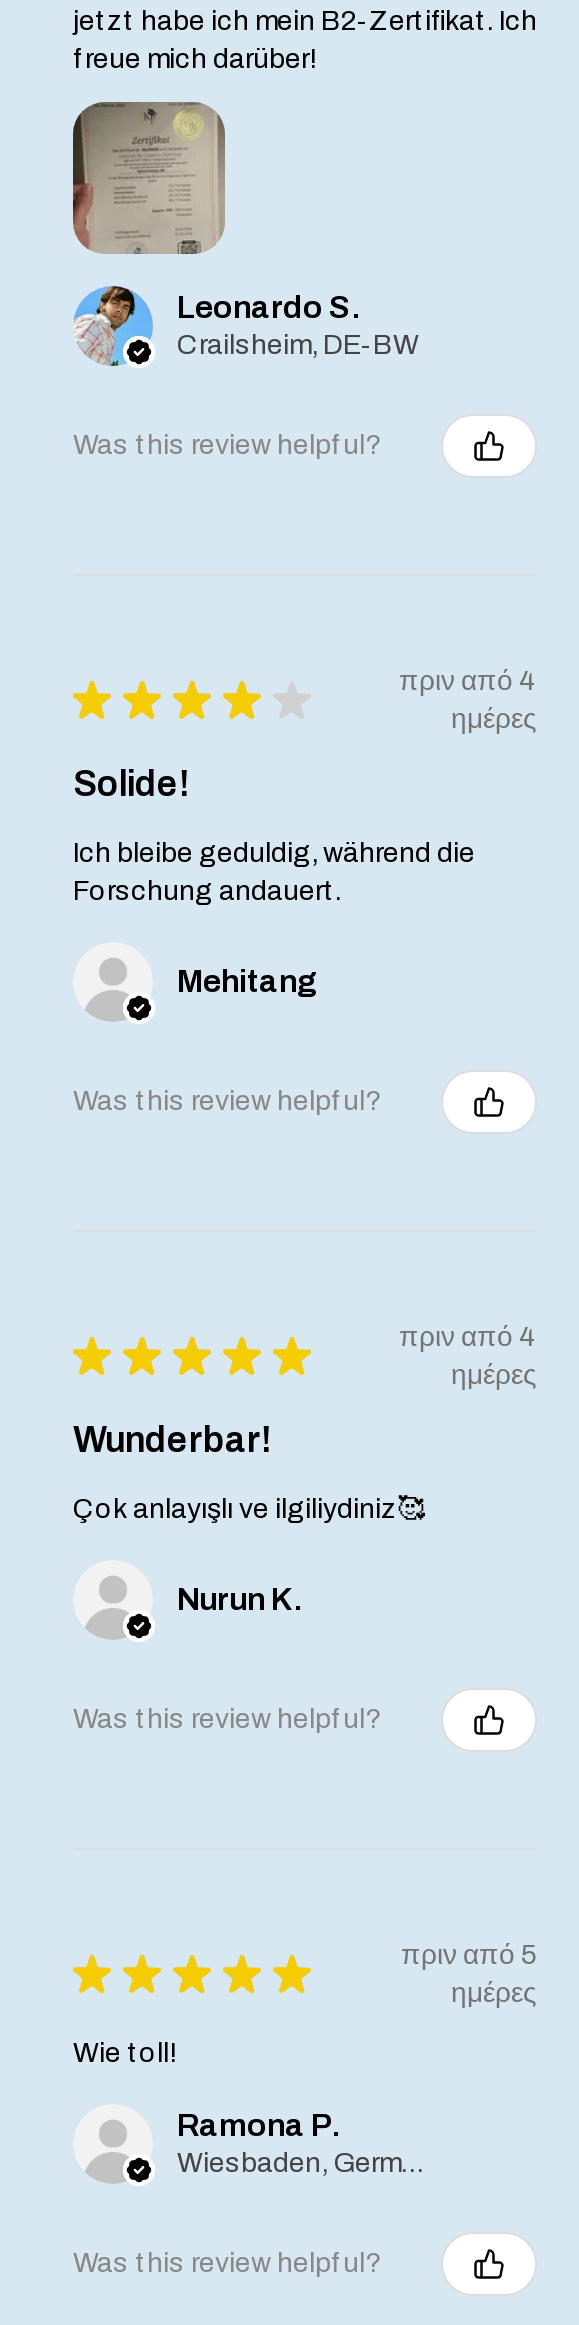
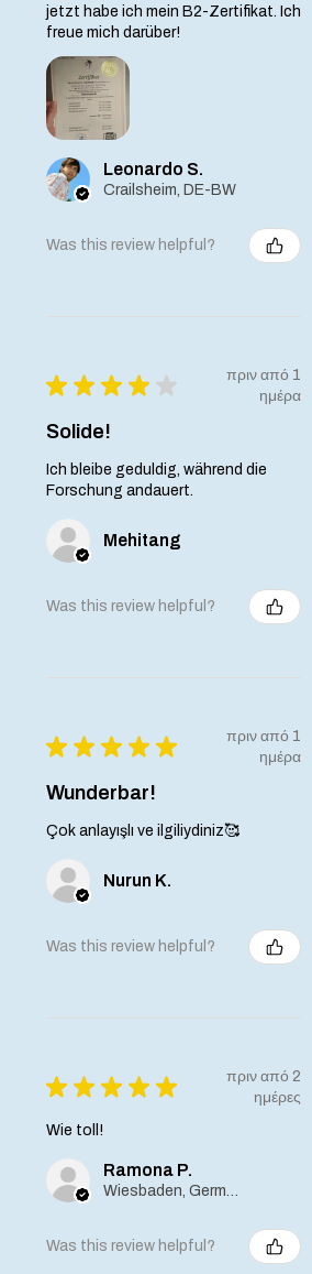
- πριν από 4
- ημέρες
+ πριν από 1
+ ημέρα

- πριν από 4
- ημέρες
+ πριν από 1
+ ημέρα

- πριν από 5
+ πριν από 2
